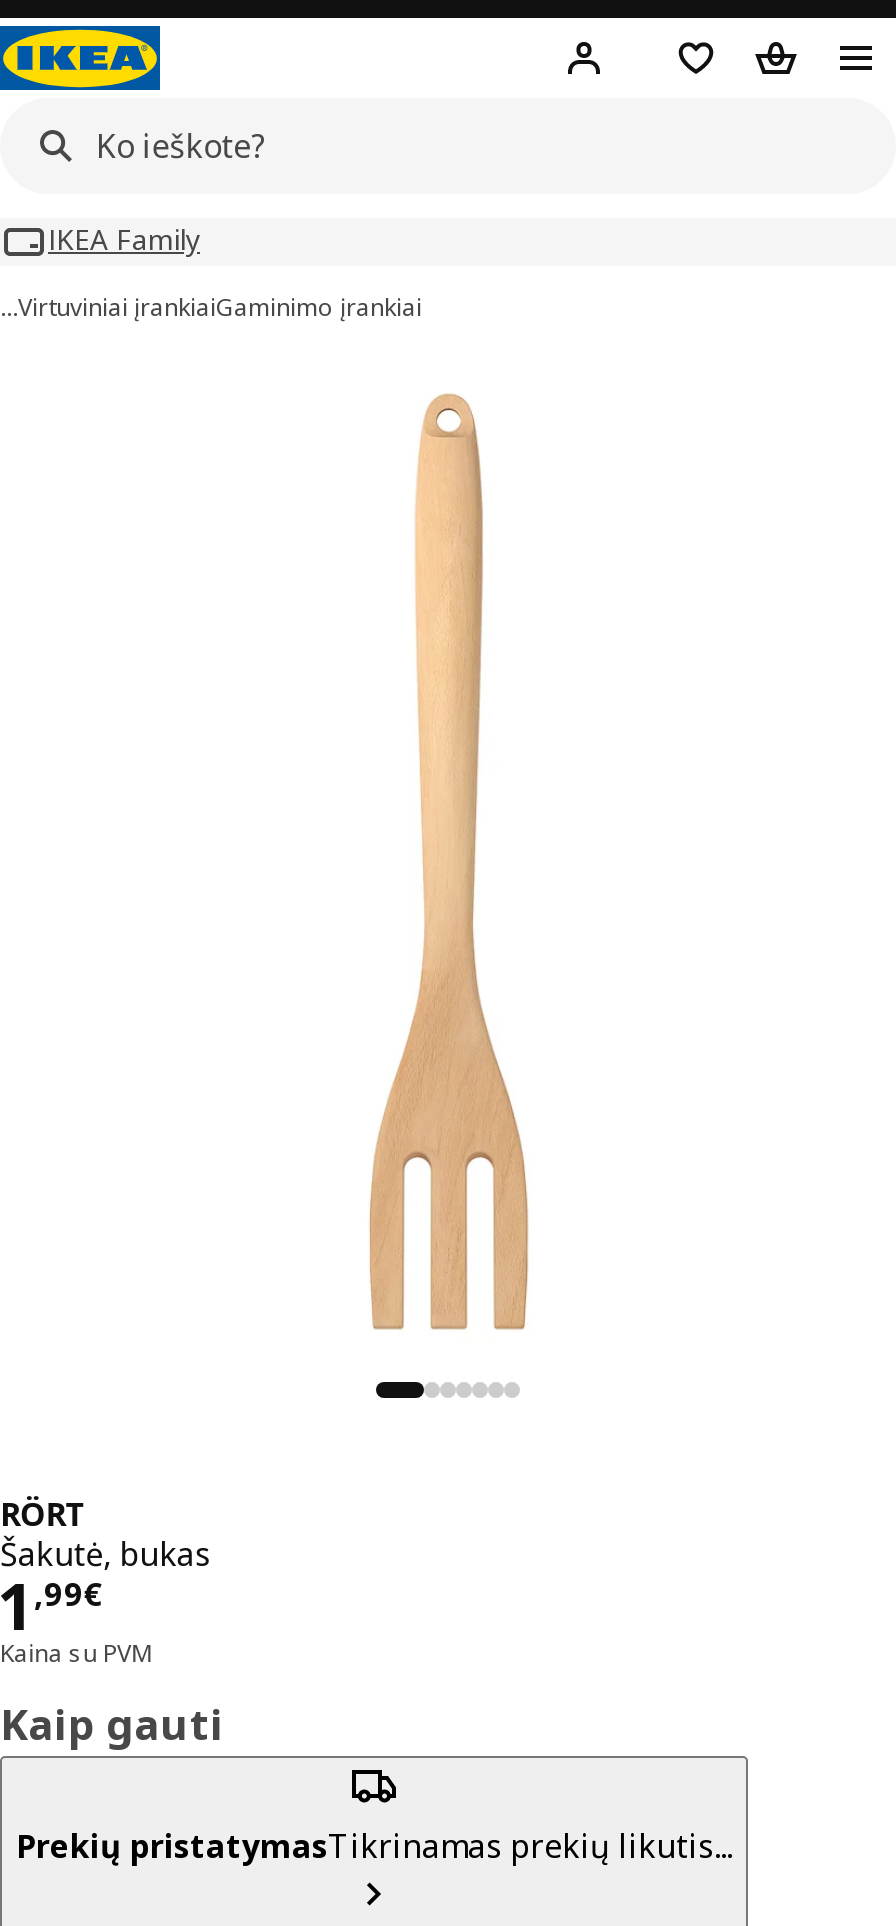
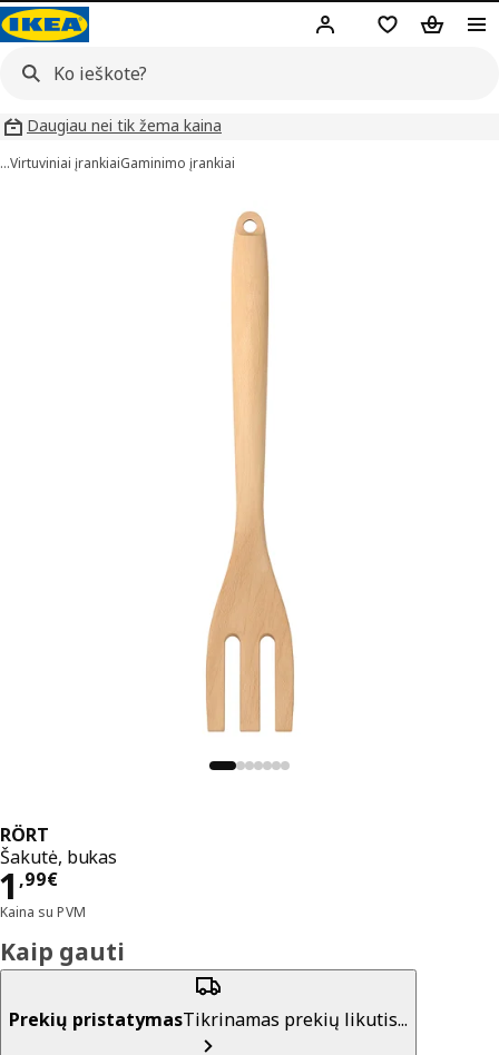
- IKEA Family
+ Daugiau nei tik žema kaina
